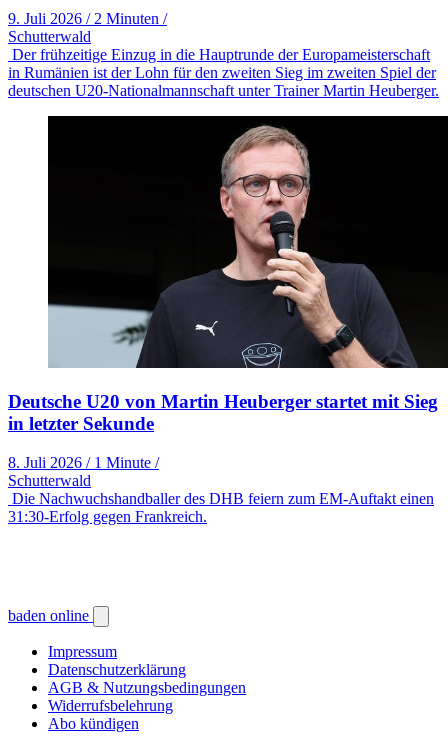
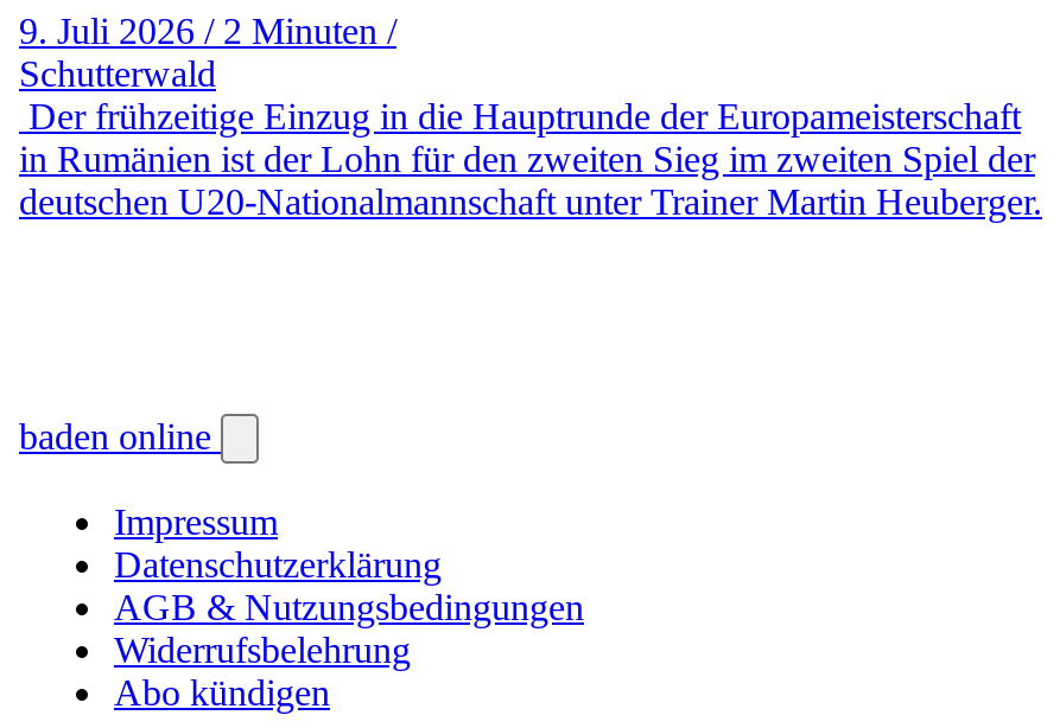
- [image]
- Deutsche U20 von Martin Heuberger startet mit Sieg
- in letzter Sekunde
- 8. Juli 2026 / 1 Minute /
- Schutterwald
- Die Nachwuchshandballer des DHB feiern zum EM-Auftakt einen
- 31:30-Erfolg gegen Frankreich.
